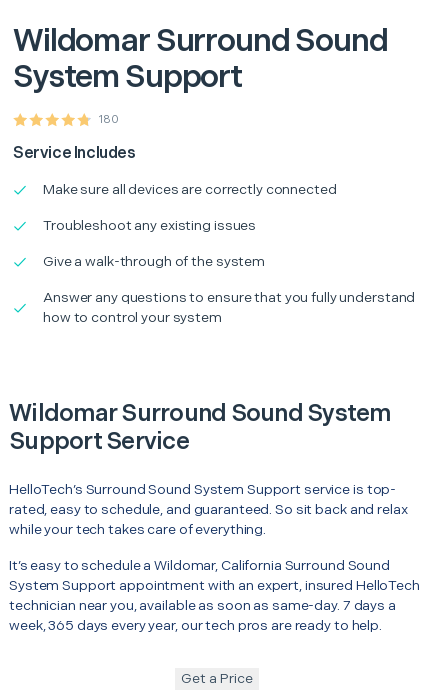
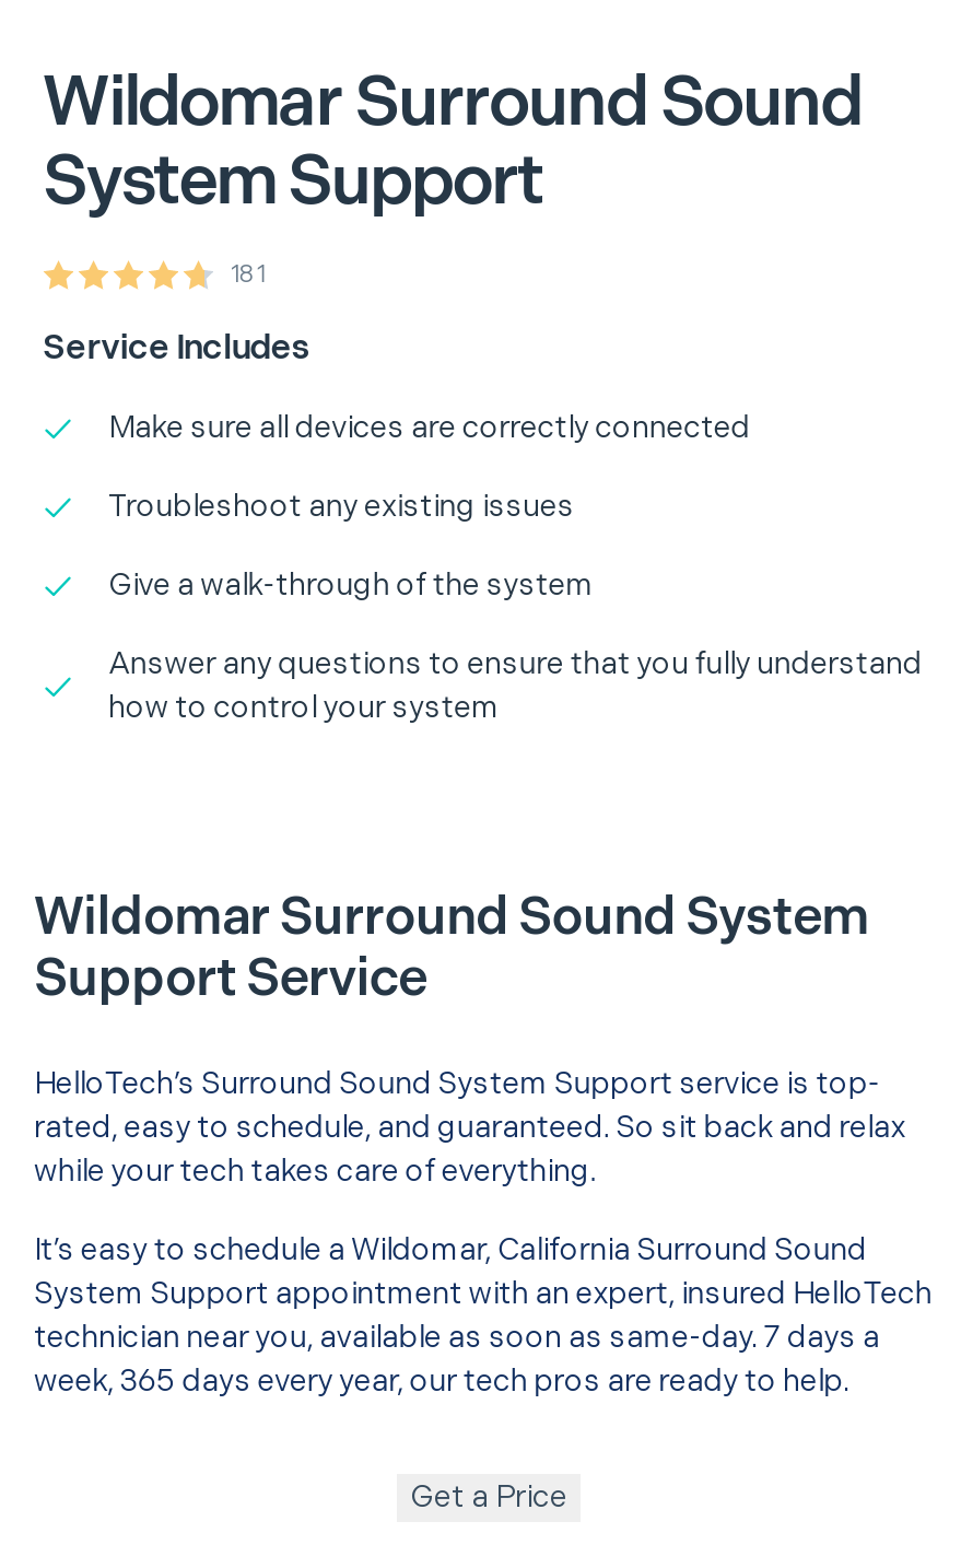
- 180
+ 181
